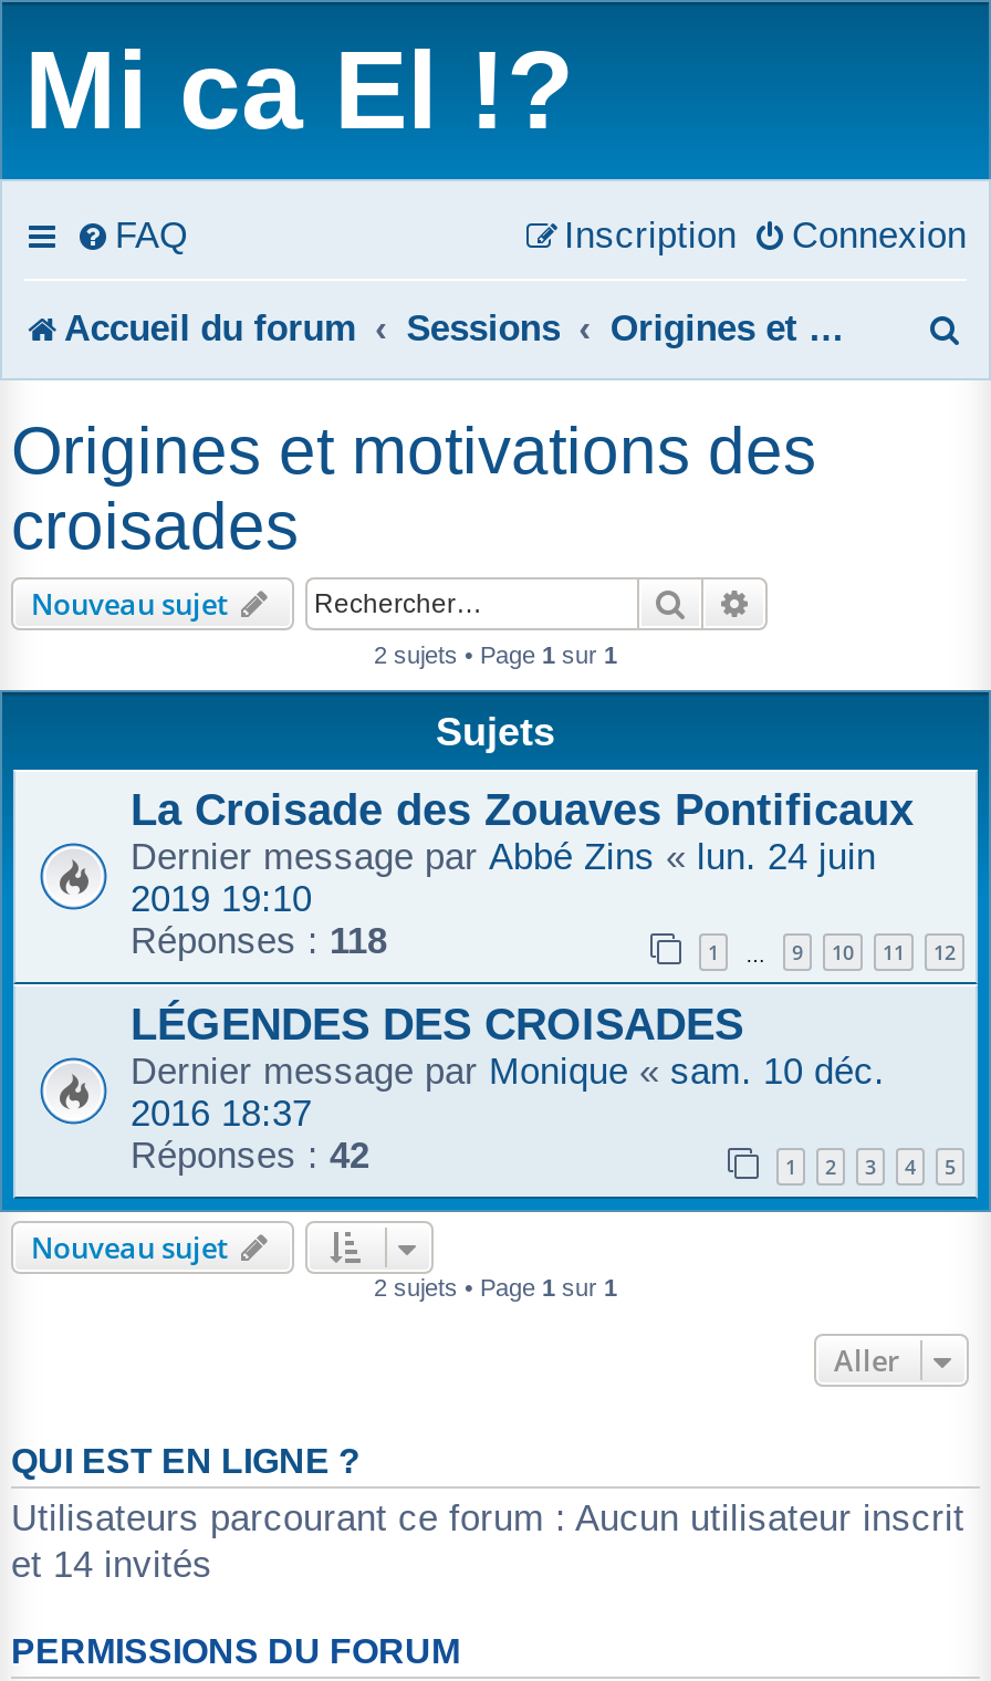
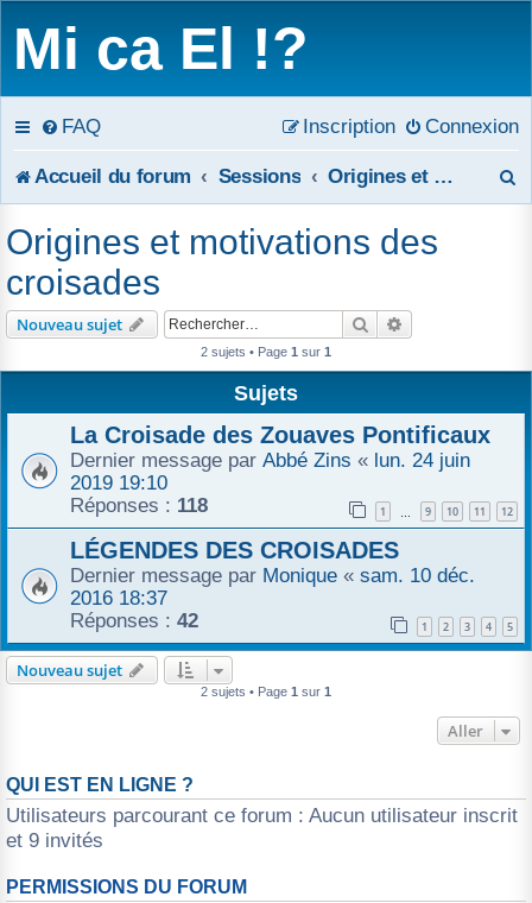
- et 14 invités
+ et 9 invités
